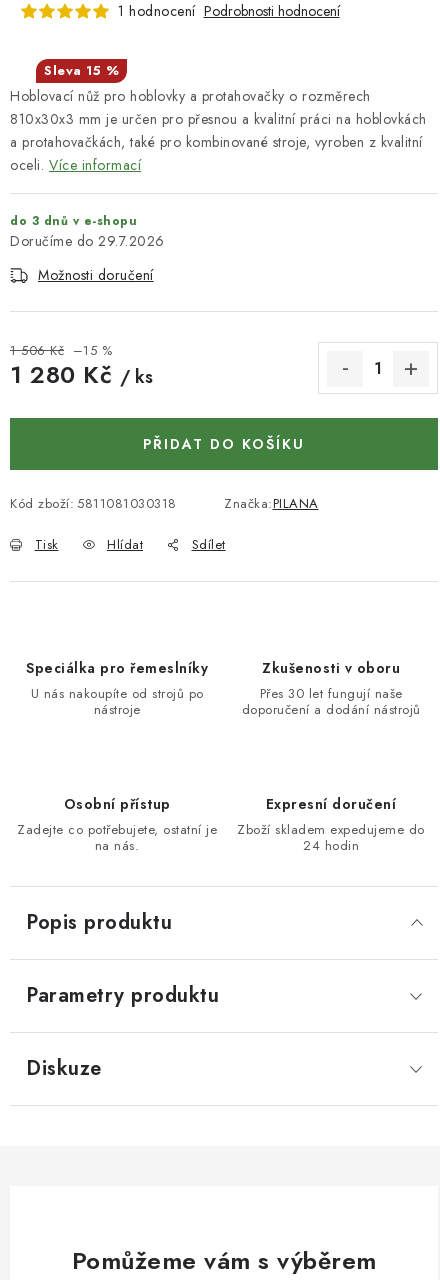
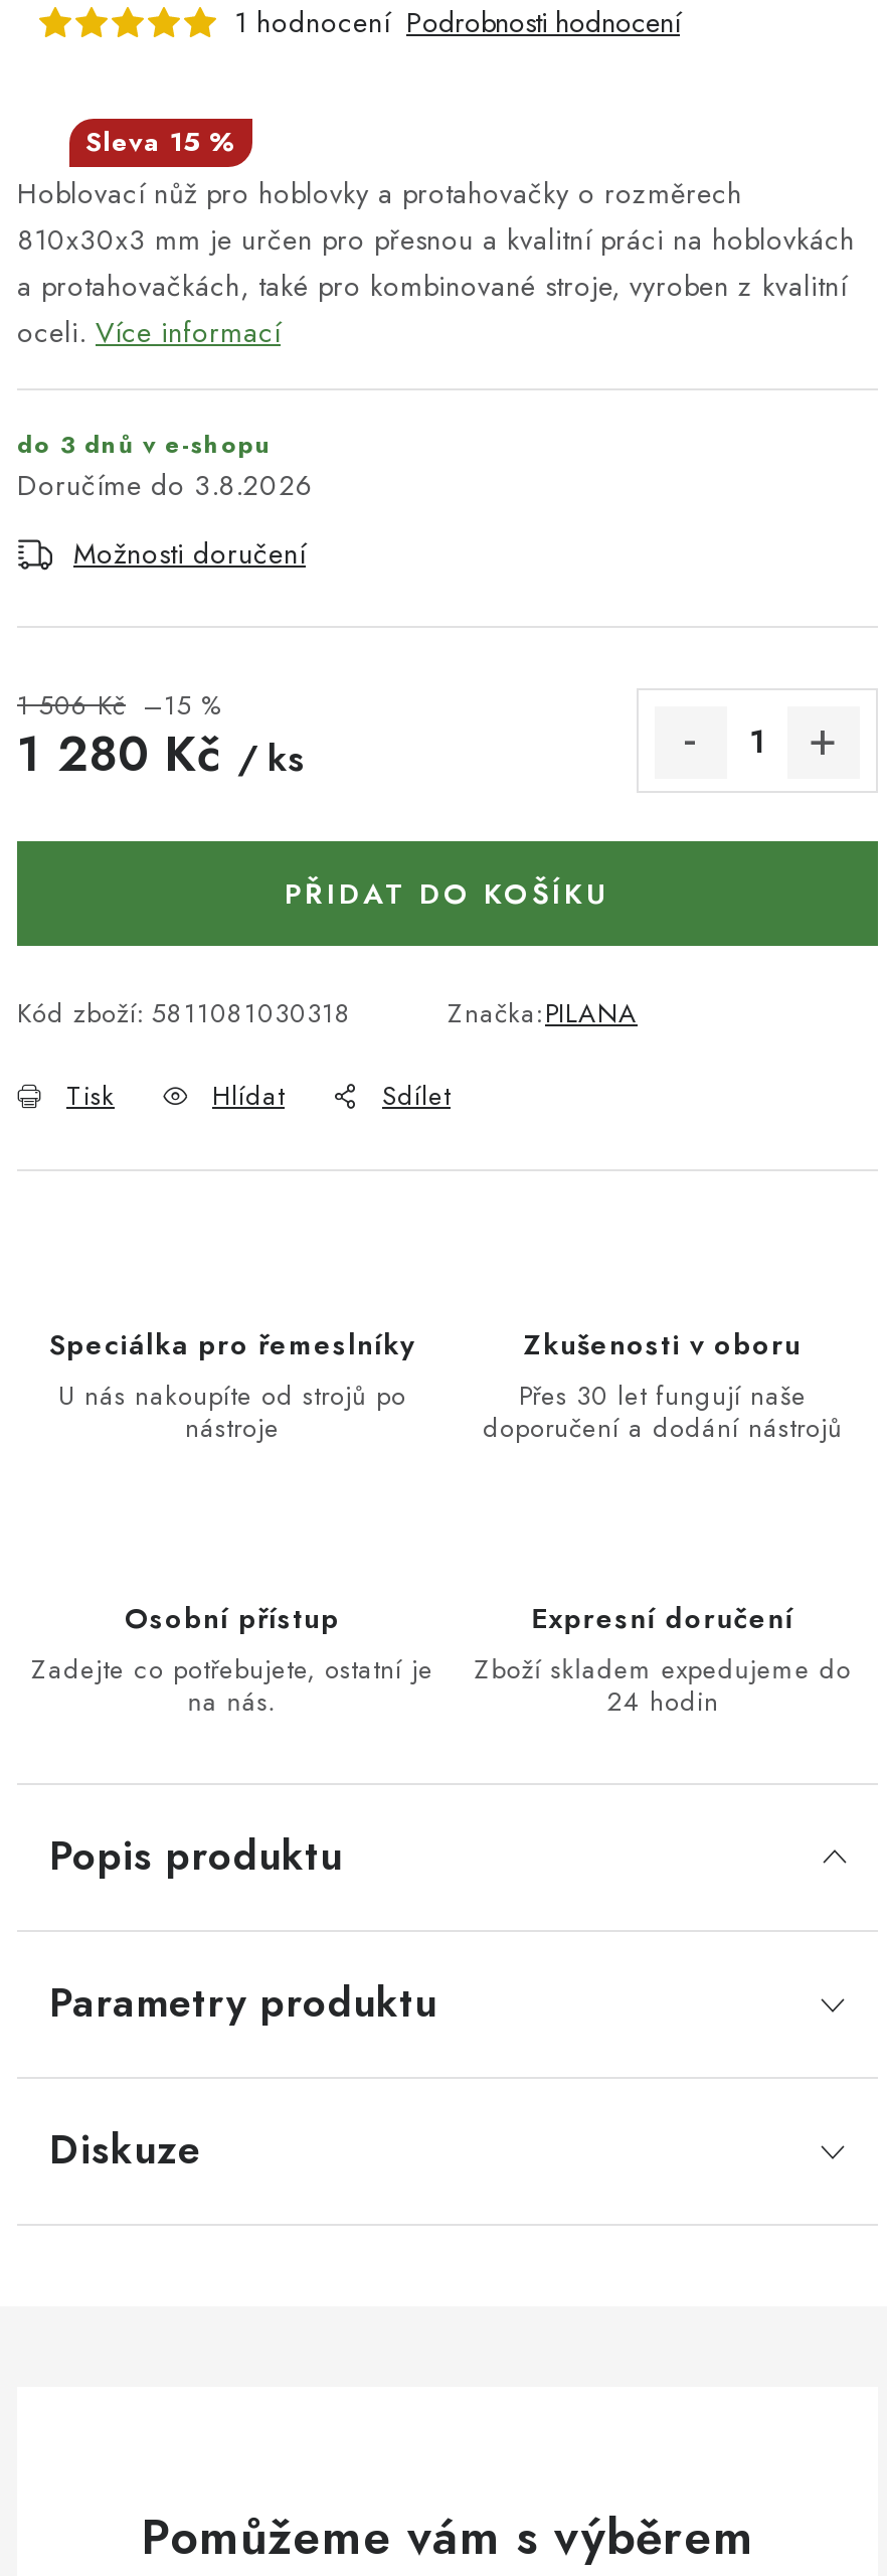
- 29.7.2026
+ 3.8.2026
